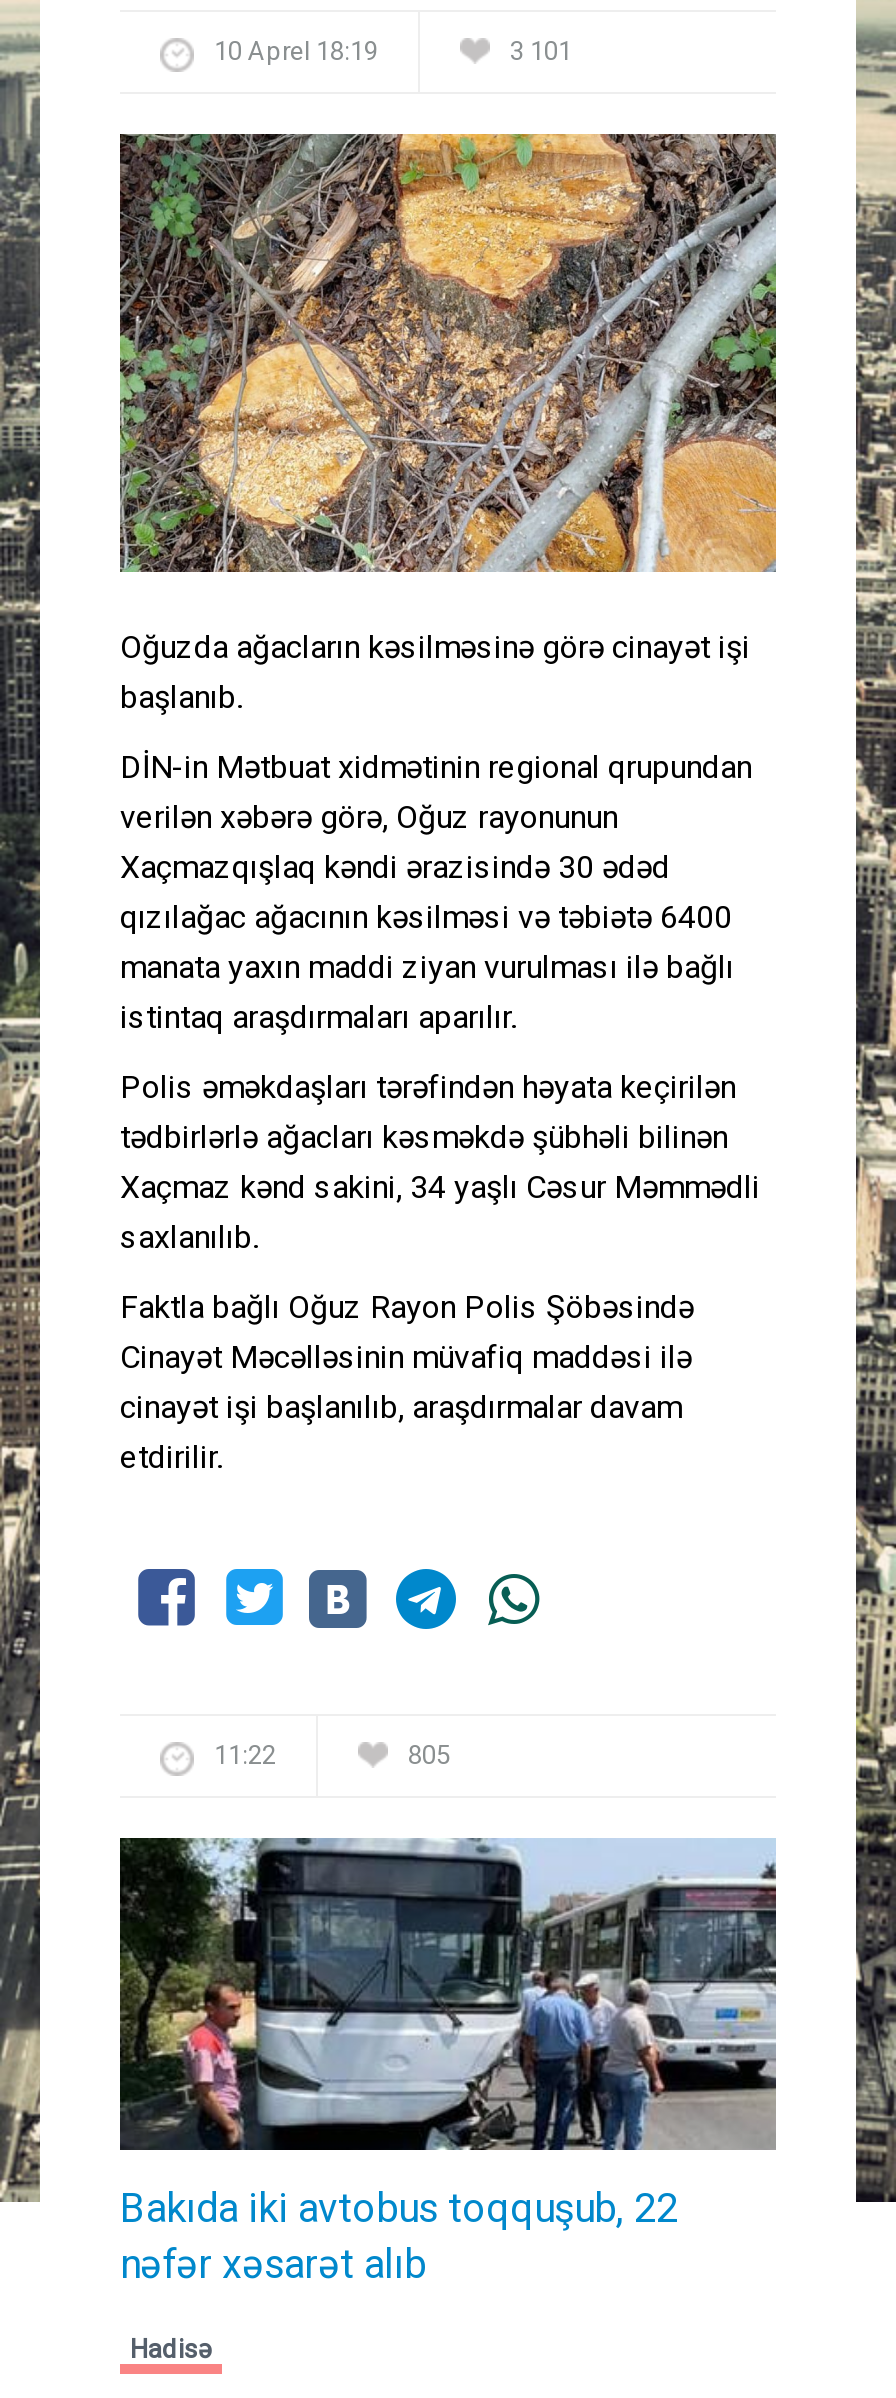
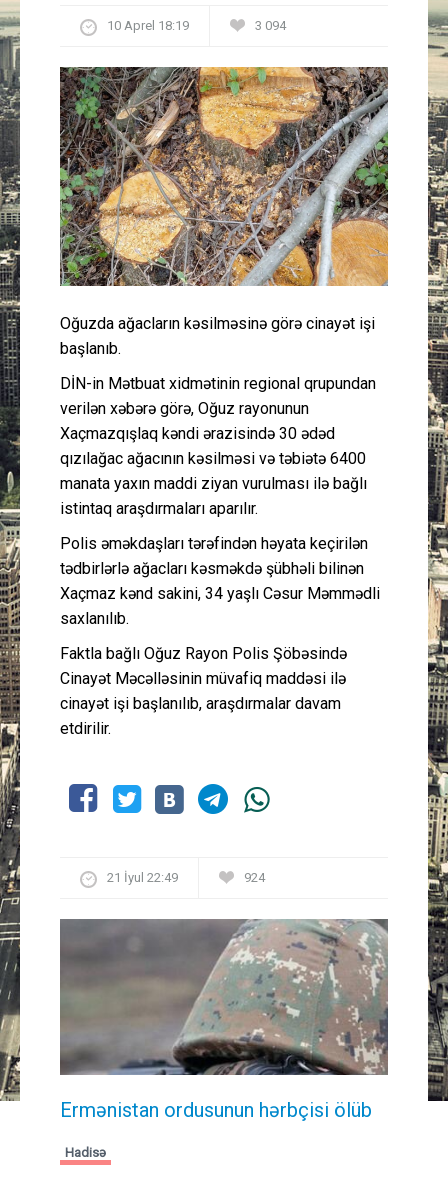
- 3 101
+ 3 094

- 11:22
- 805
+ 21 İyul 22:49
+ 924

- [image]
- Bakıda iki avtobus toqquşub, 22
- nəfər xəsarət alıb
+ [image]
+ Ermənistan ordusunun hərbçisi ölüb
